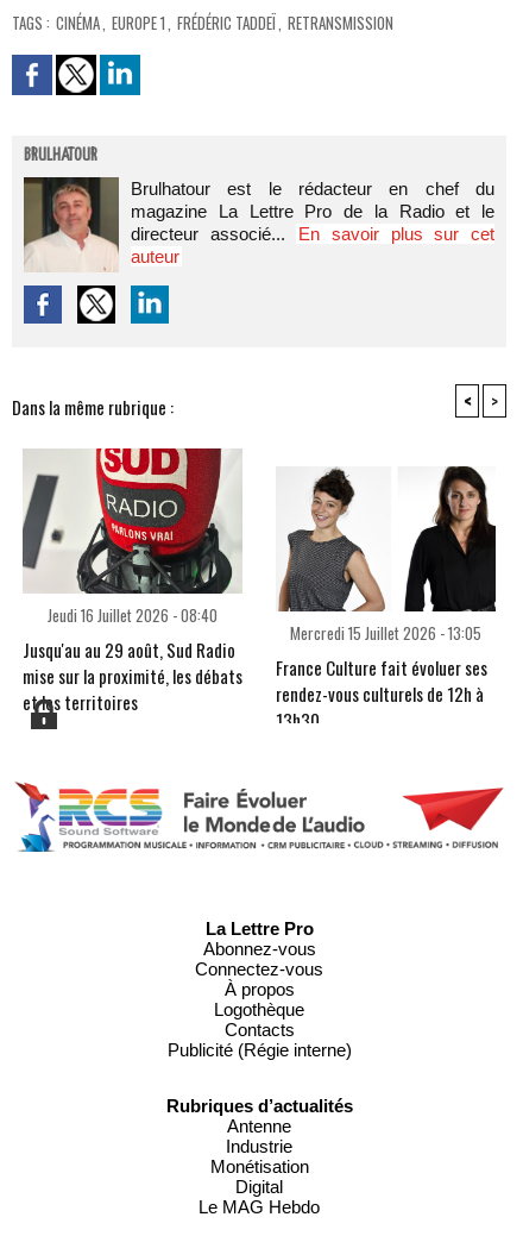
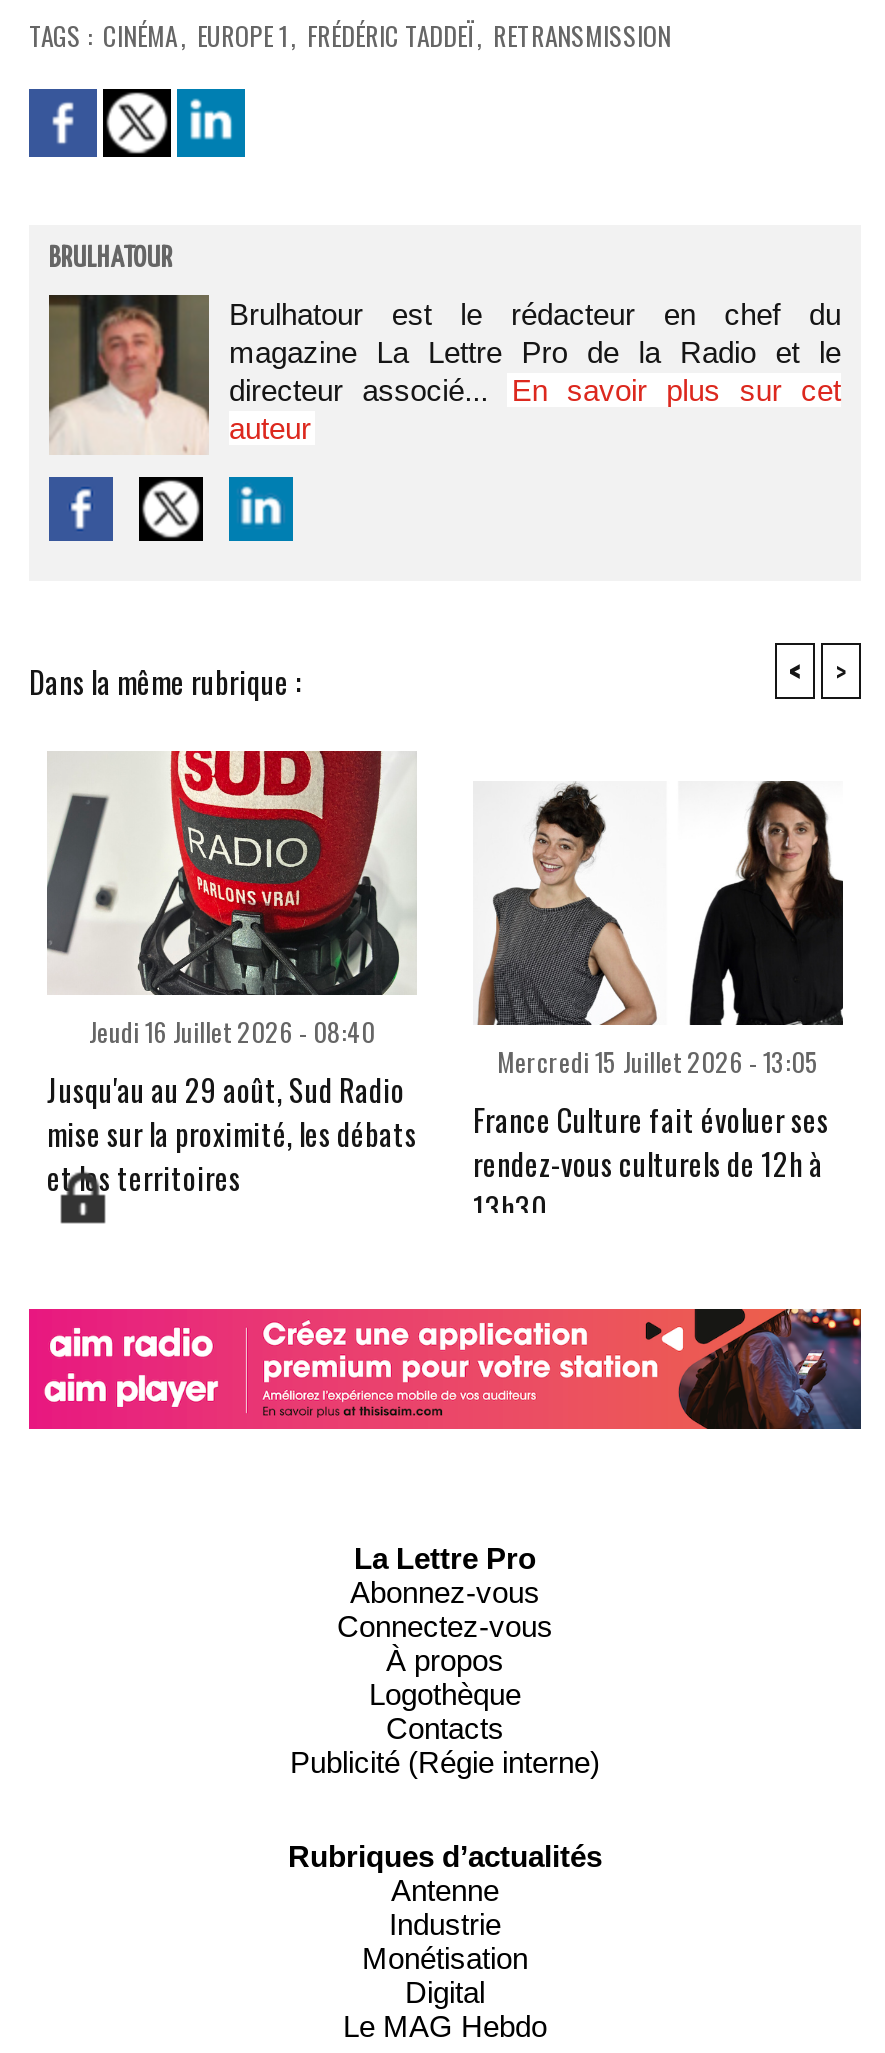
- [image]
+ [image]
